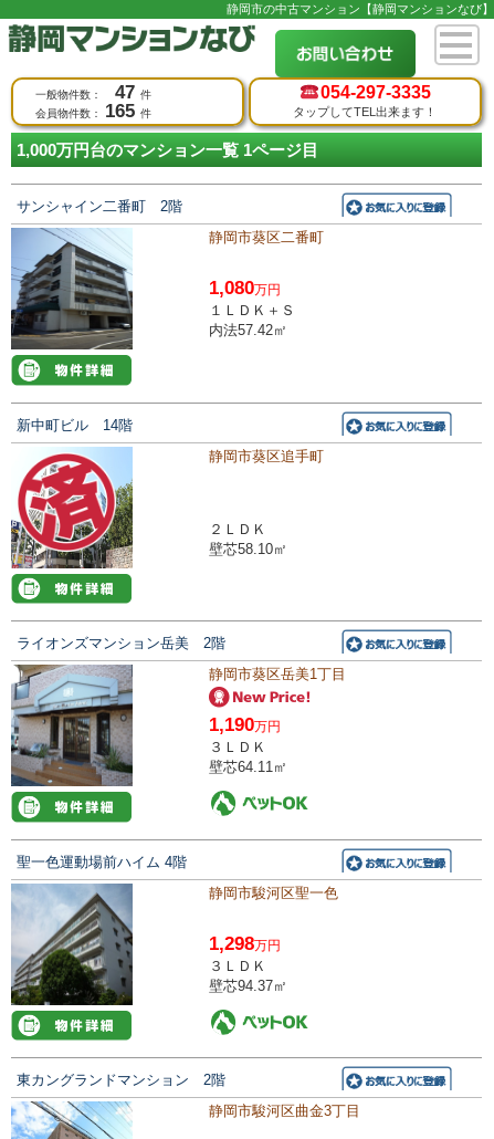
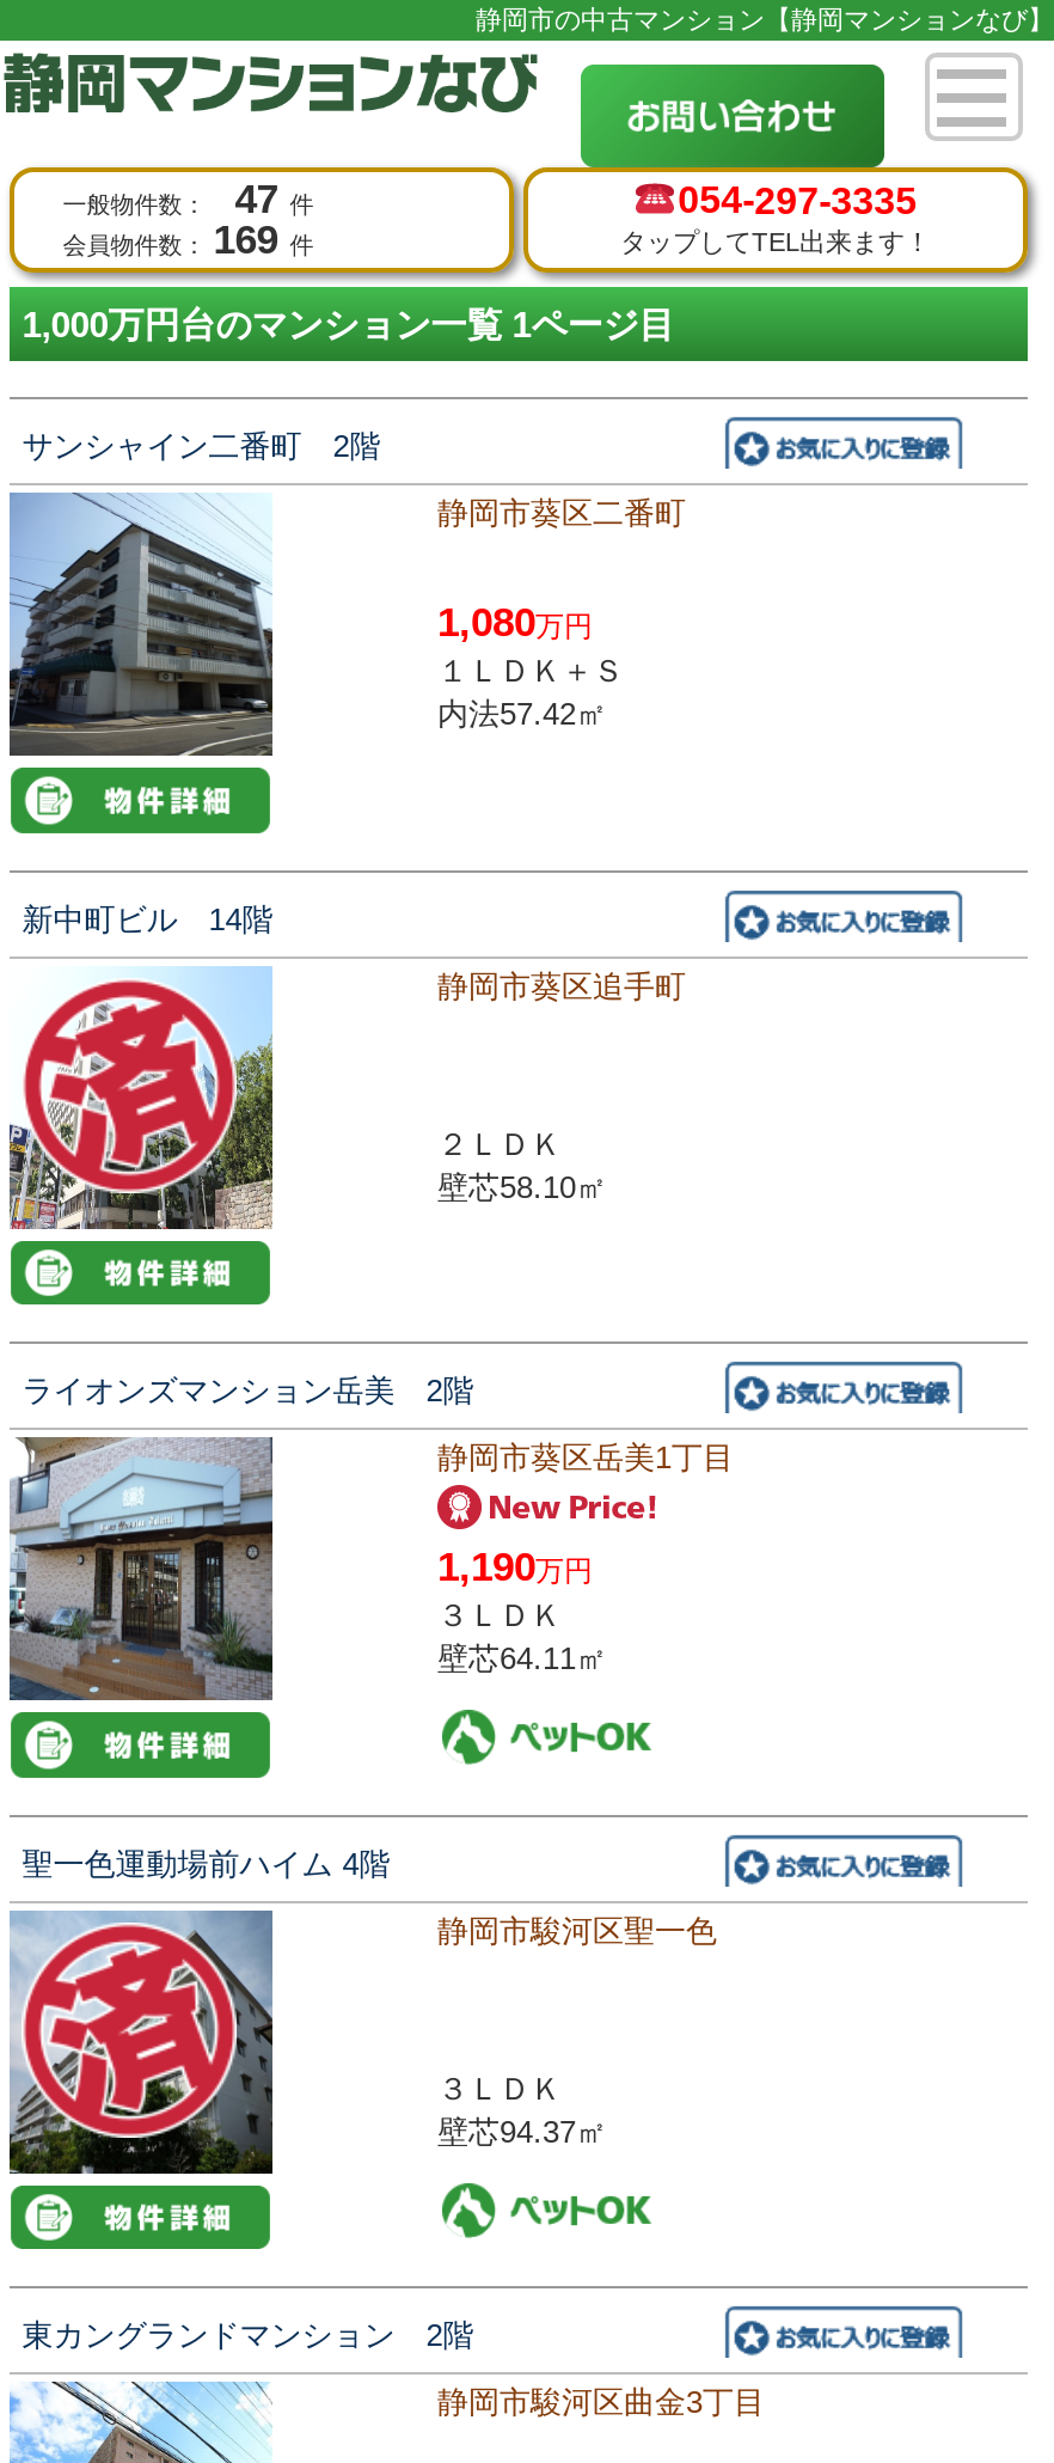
- 会員物件数： 165 件
+ 会員物件数： 169 件

- [image]
+ [image]

- 1,298万円
